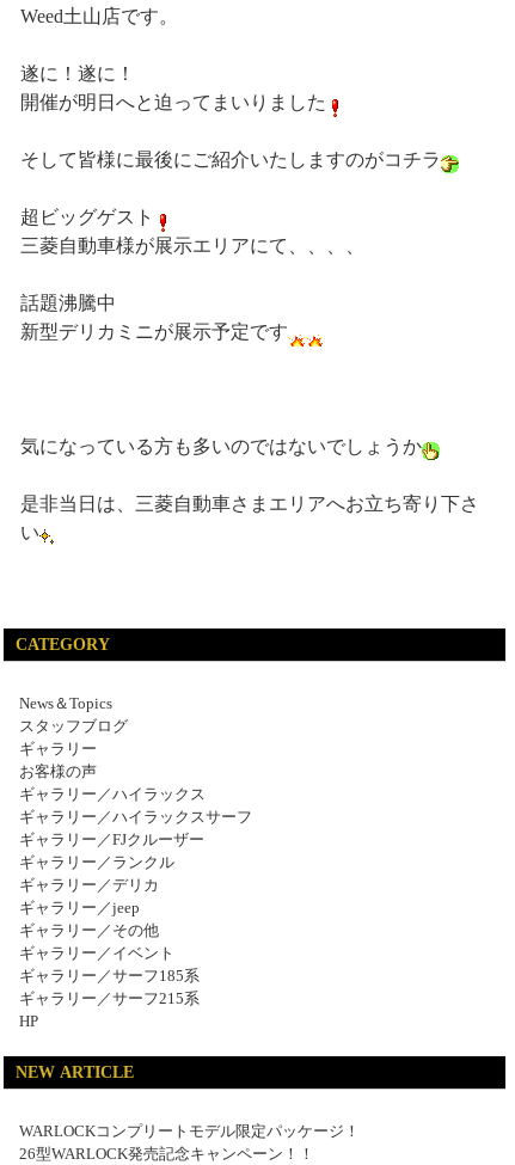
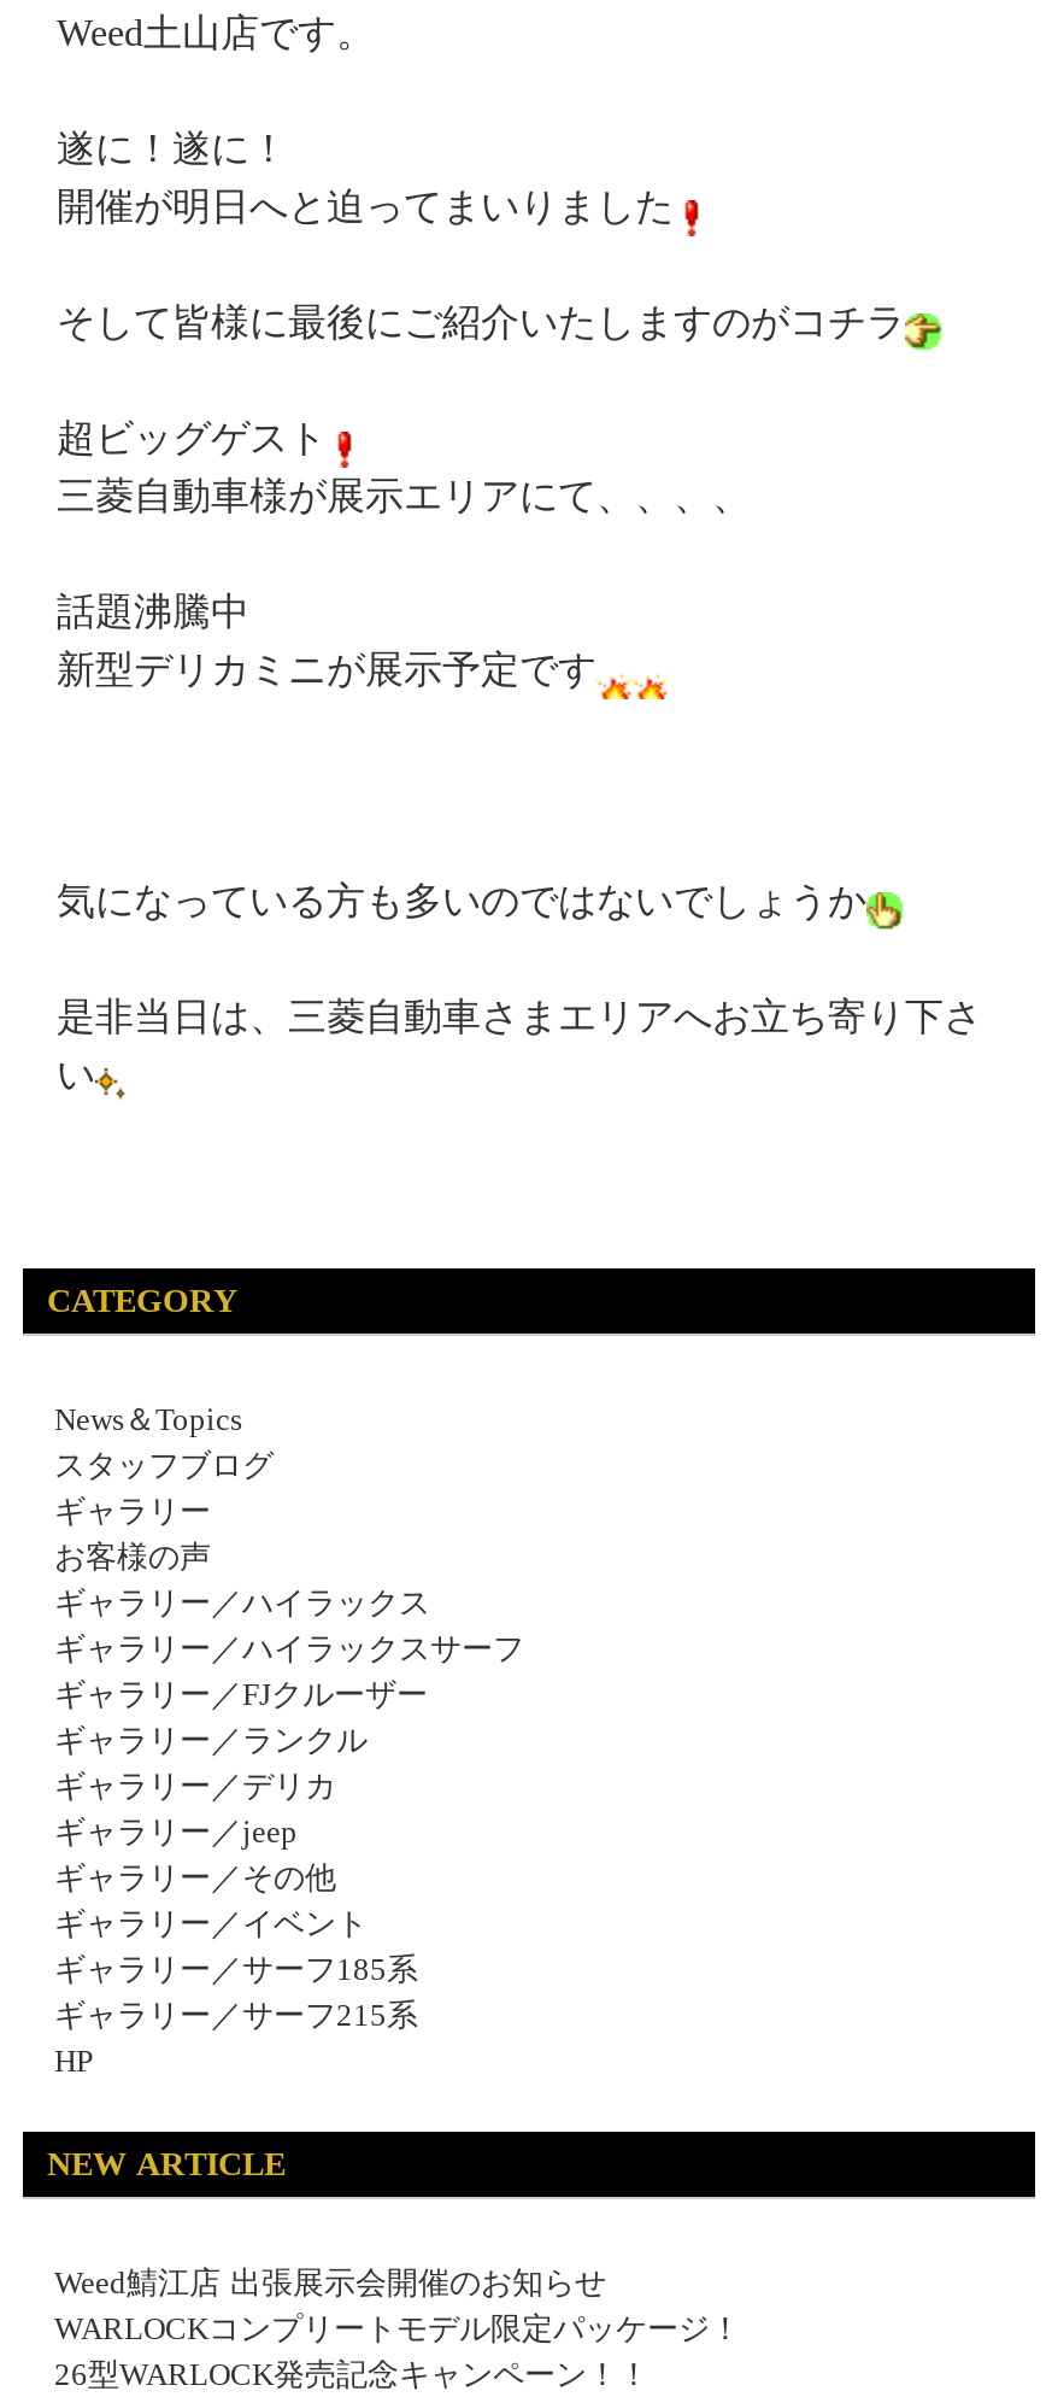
+ Weed鯖江店 出張展示会開催のお知らせ
